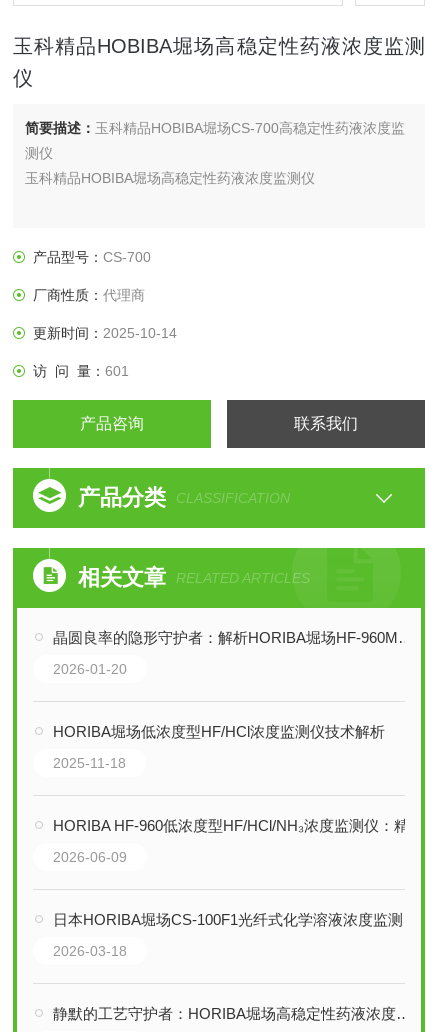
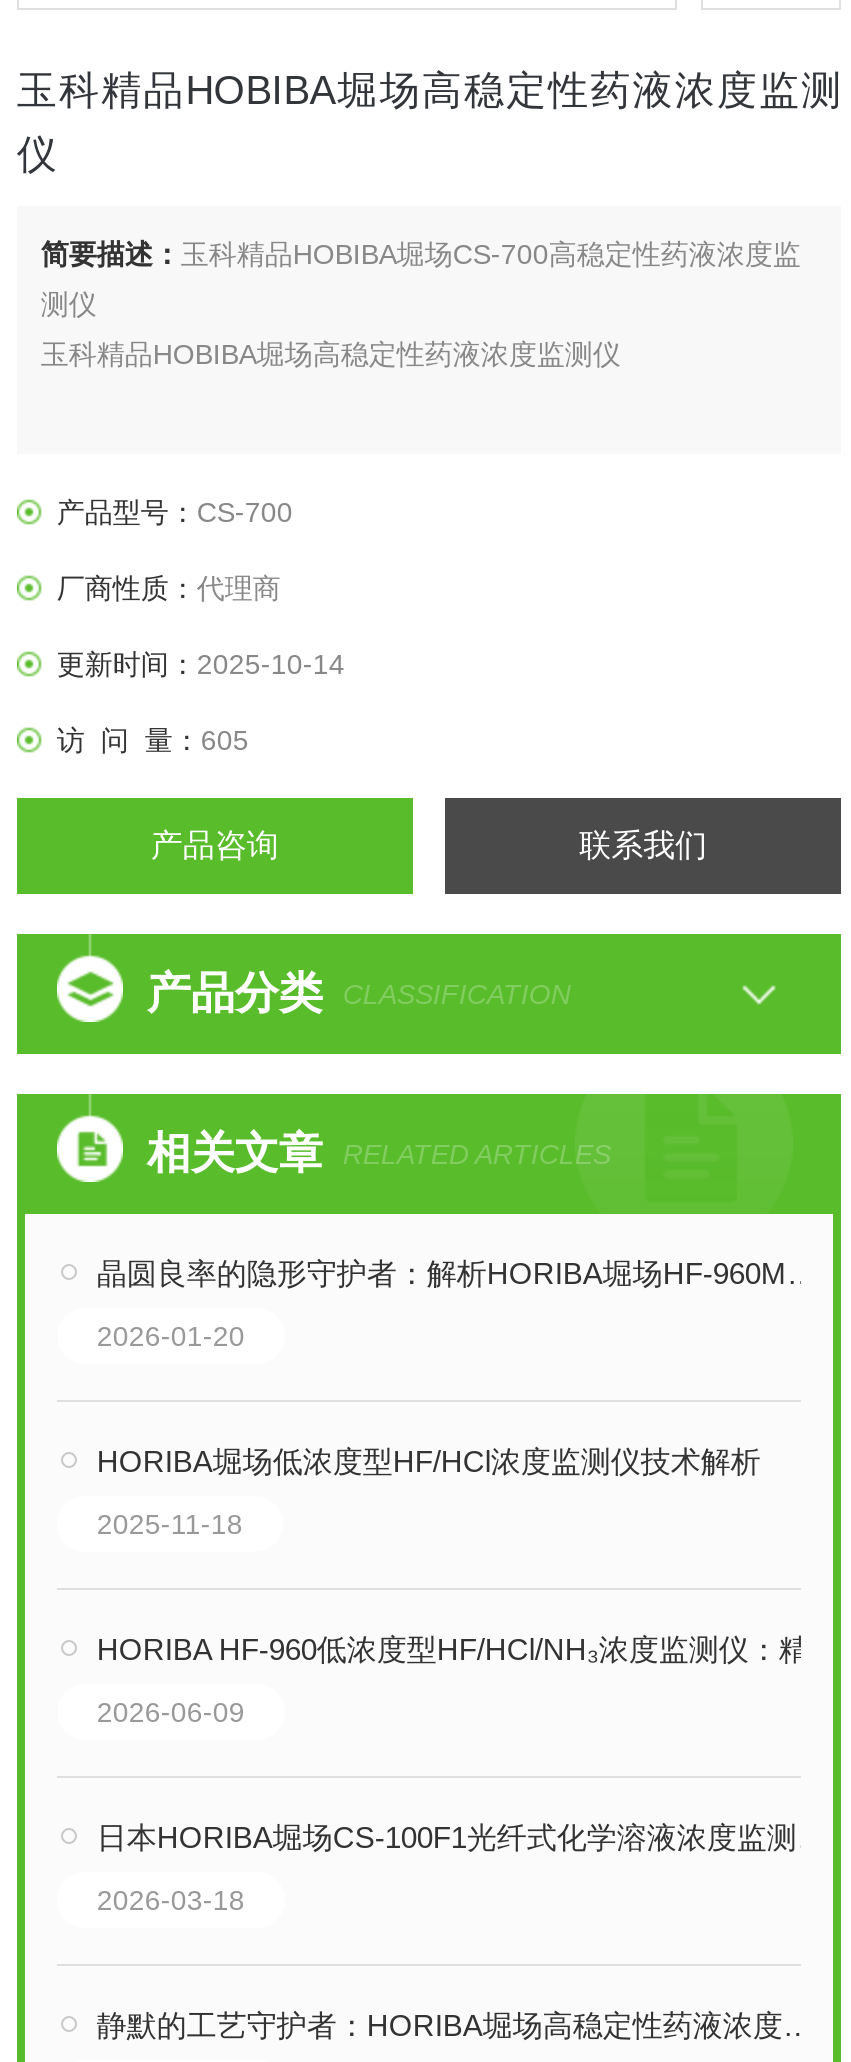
- 访 问 量：601
+ 访 问 量：605
